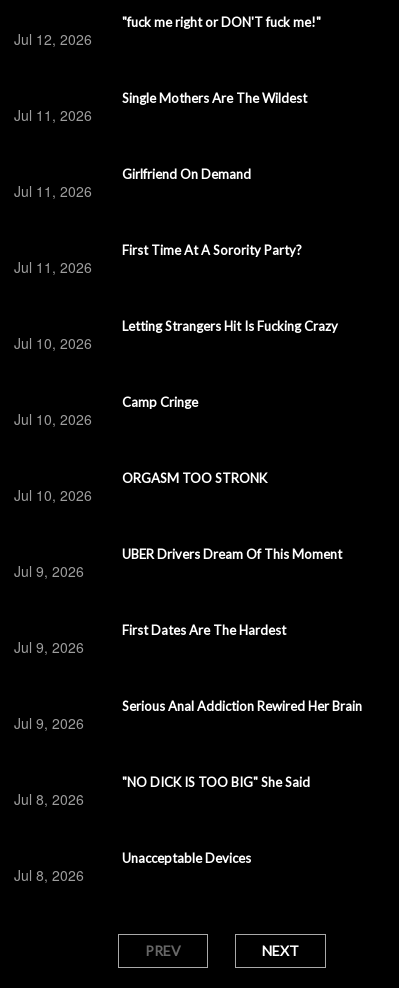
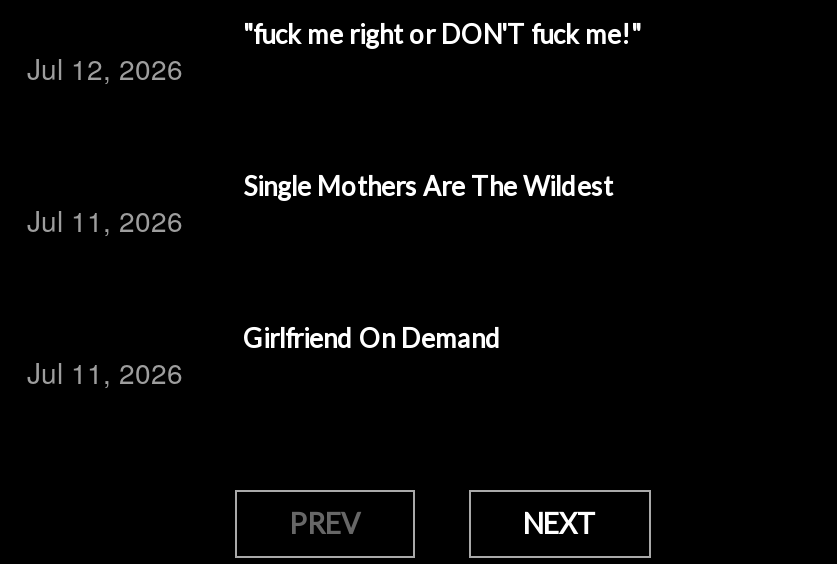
- First Time At A Sorority Party?
- Jul 11, 2026
- Letting Strangers Hit Is Fucking Crazy
- Jul 10, 2026
- Camp Cringe
- Jul 10, 2026
- ORGASM TOO STRONK
- Jul 10, 2026
- UBER Drivers Dream Of This Moment
- Jul 9, 2026
- First Dates Are The Hardest
- Jul 9, 2026
- Serious Anal Addiction Rewired Her Brain
- Jul 9, 2026
- "NO DICK IS TOO BIG" She Said
- Jul 8, 2026
- Unacceptable Devices
- Jul 8, 2026
